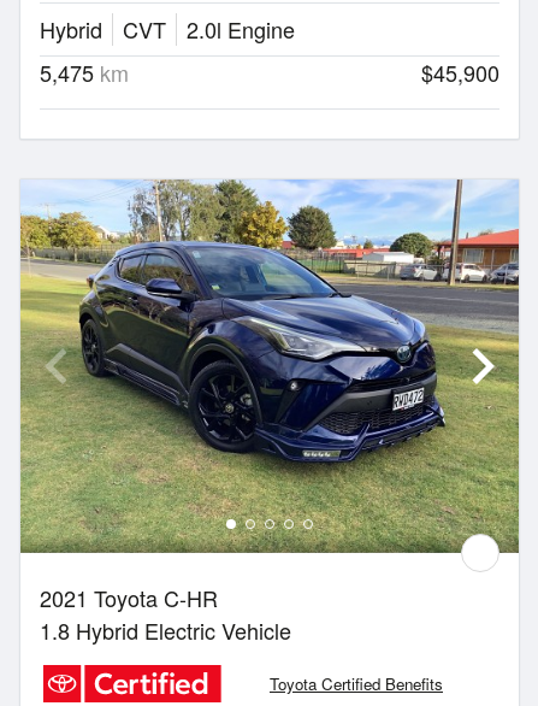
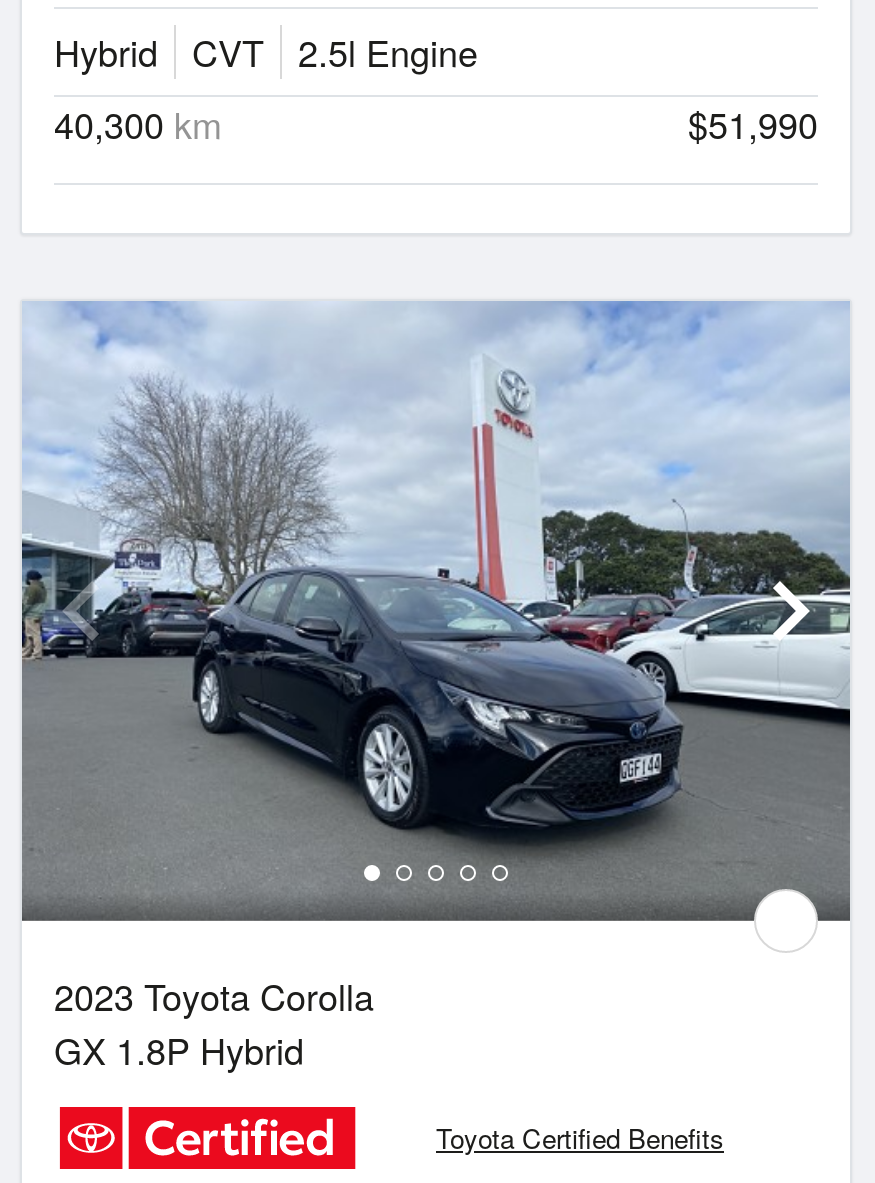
- 2.0l Engine
- 5,475 km
- $45,900
+ 2.5l Engine
+ 40,300 km
+ $51,990

- [image]
- 2021 Toyota C-HR
- 1.8 Hybrid Electric Vehicle
+ [image]
+ 2023 Toyota Corolla
+ GX 1.8P Hybrid
